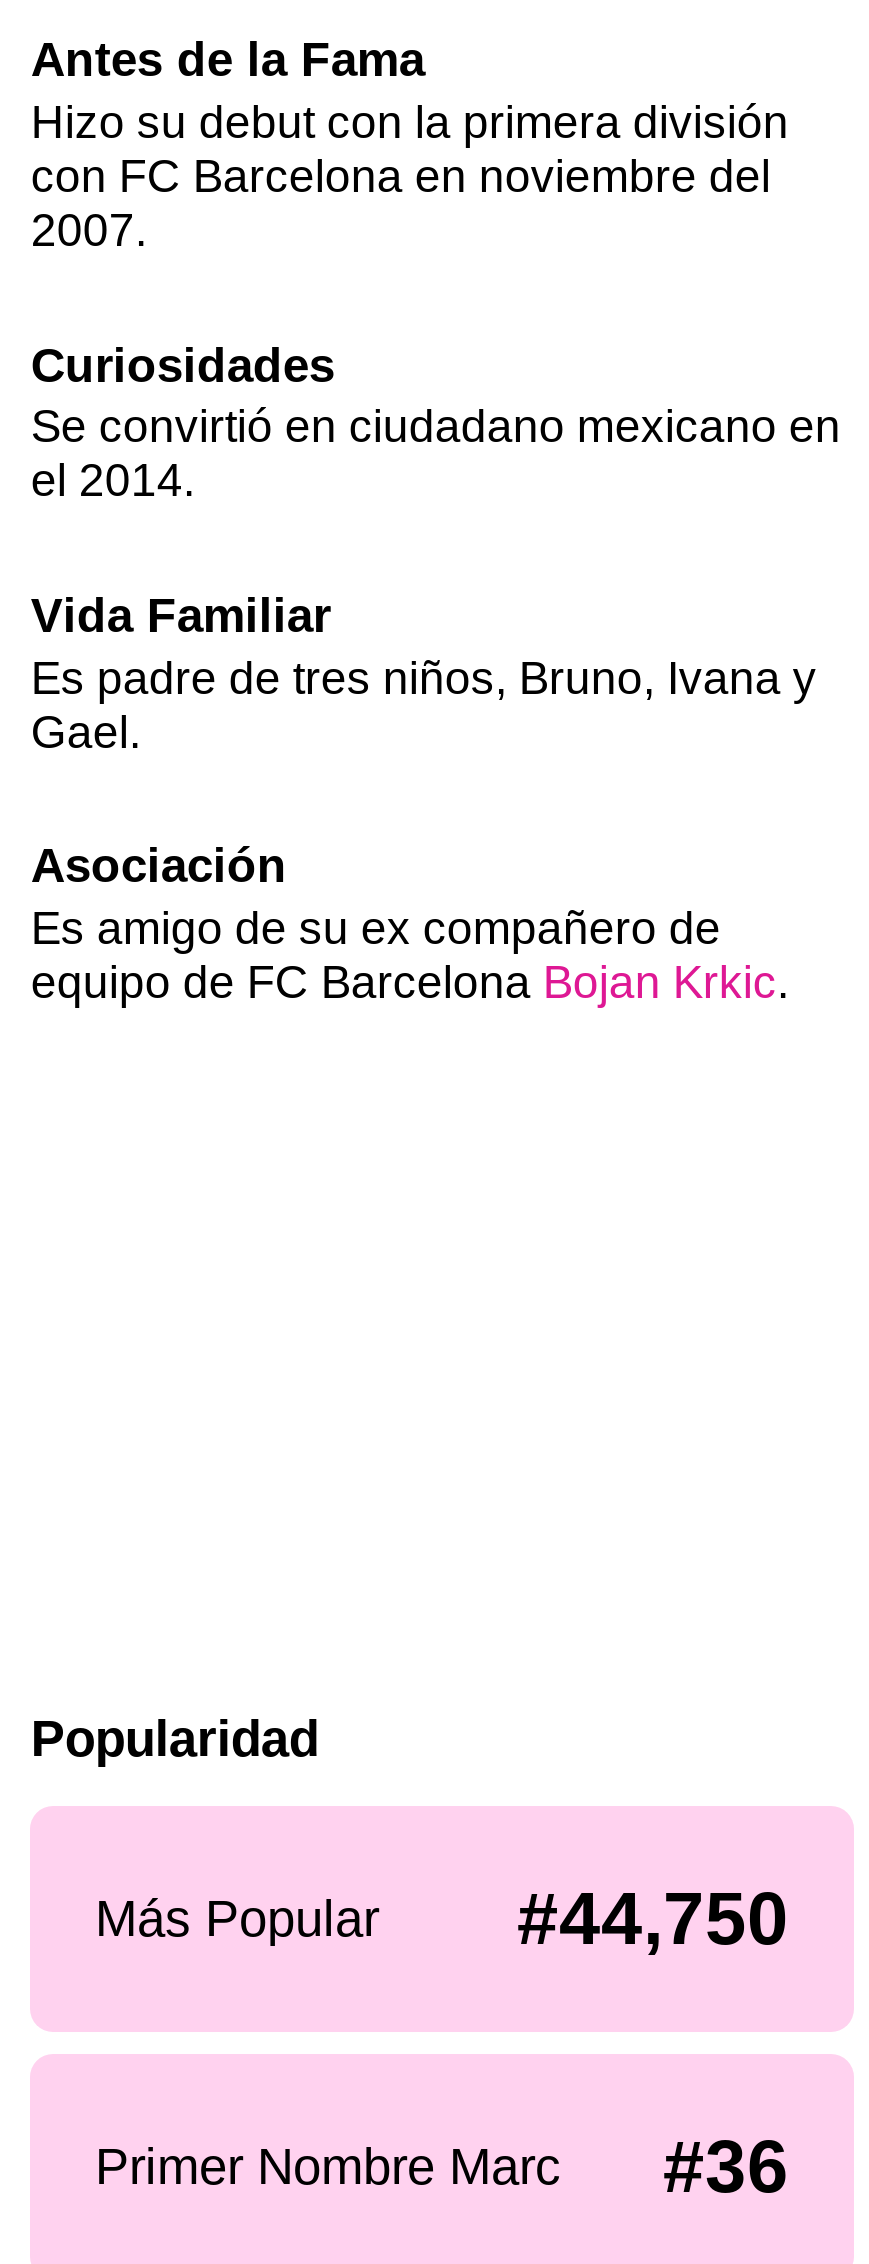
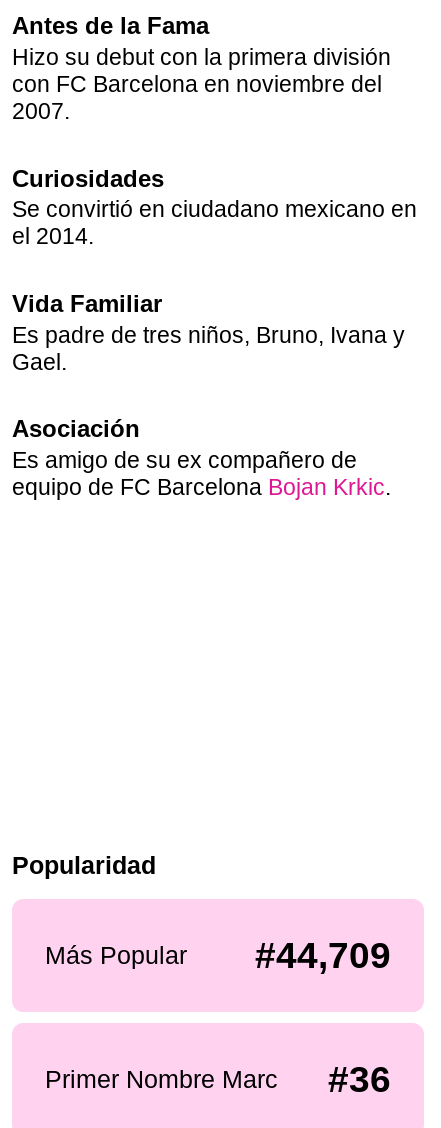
- #44,750
+ #44,709
